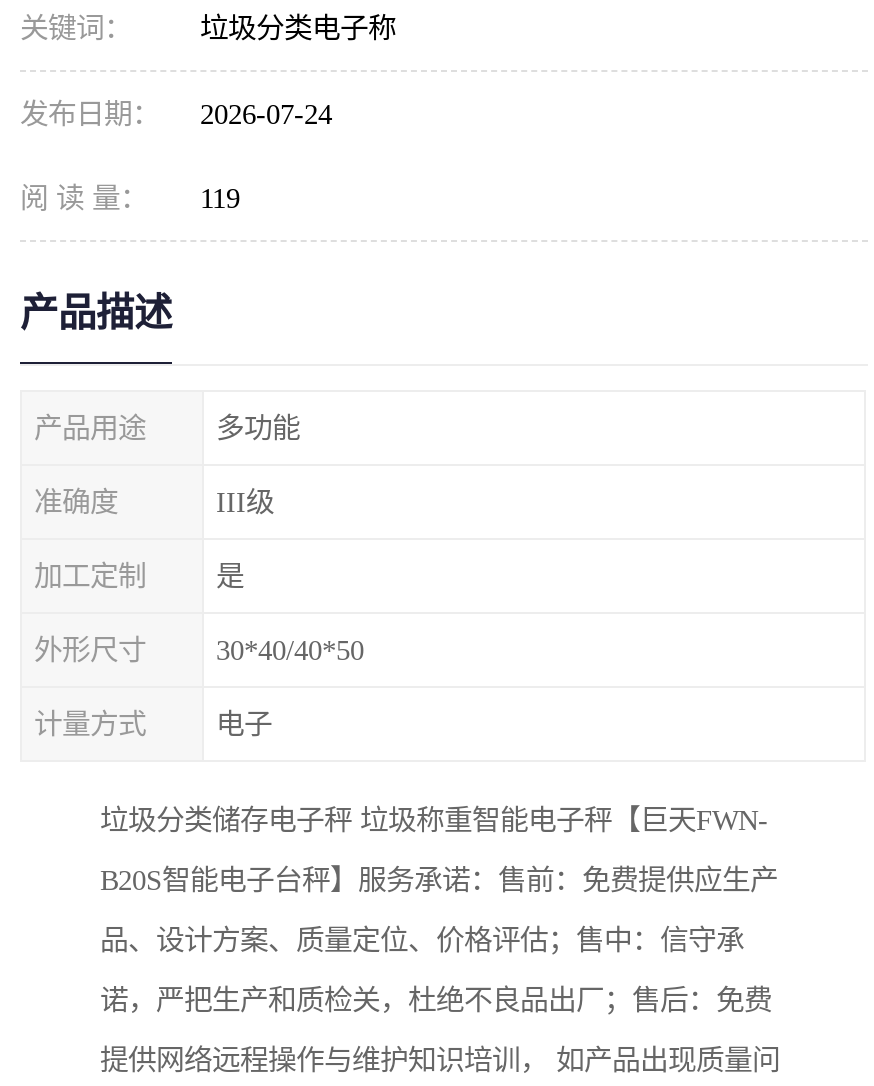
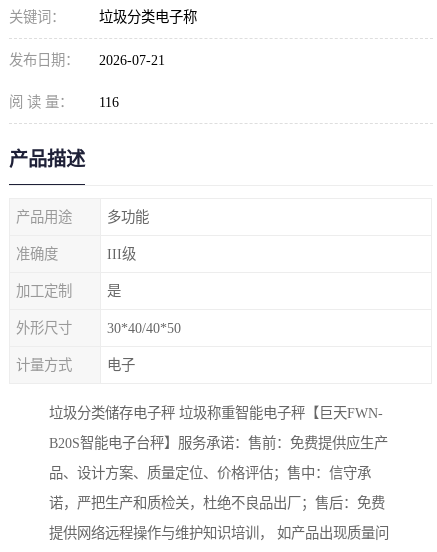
- 发布日期： 2026-07-24
+ 发布日期： 2026-07-21

- 阅 读 量： 119
+ 阅 读 量： 116
